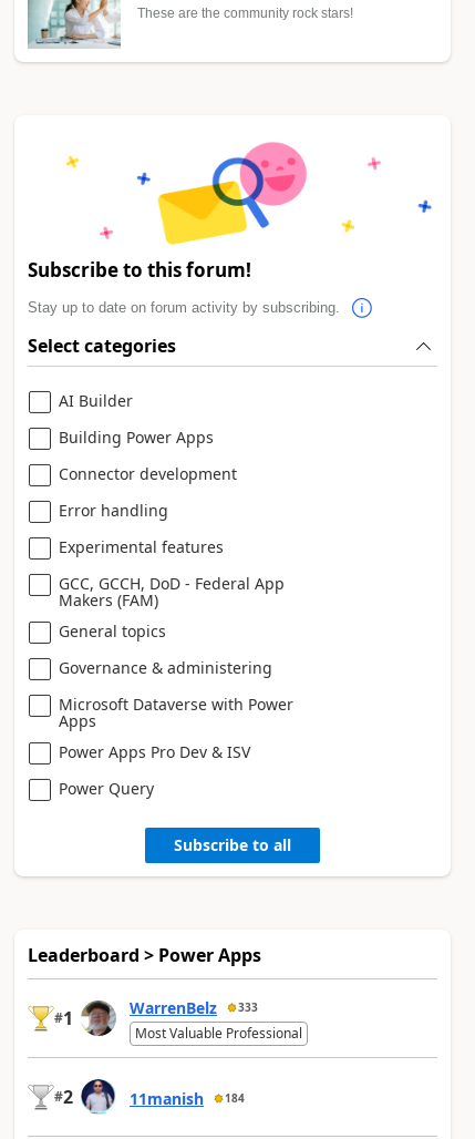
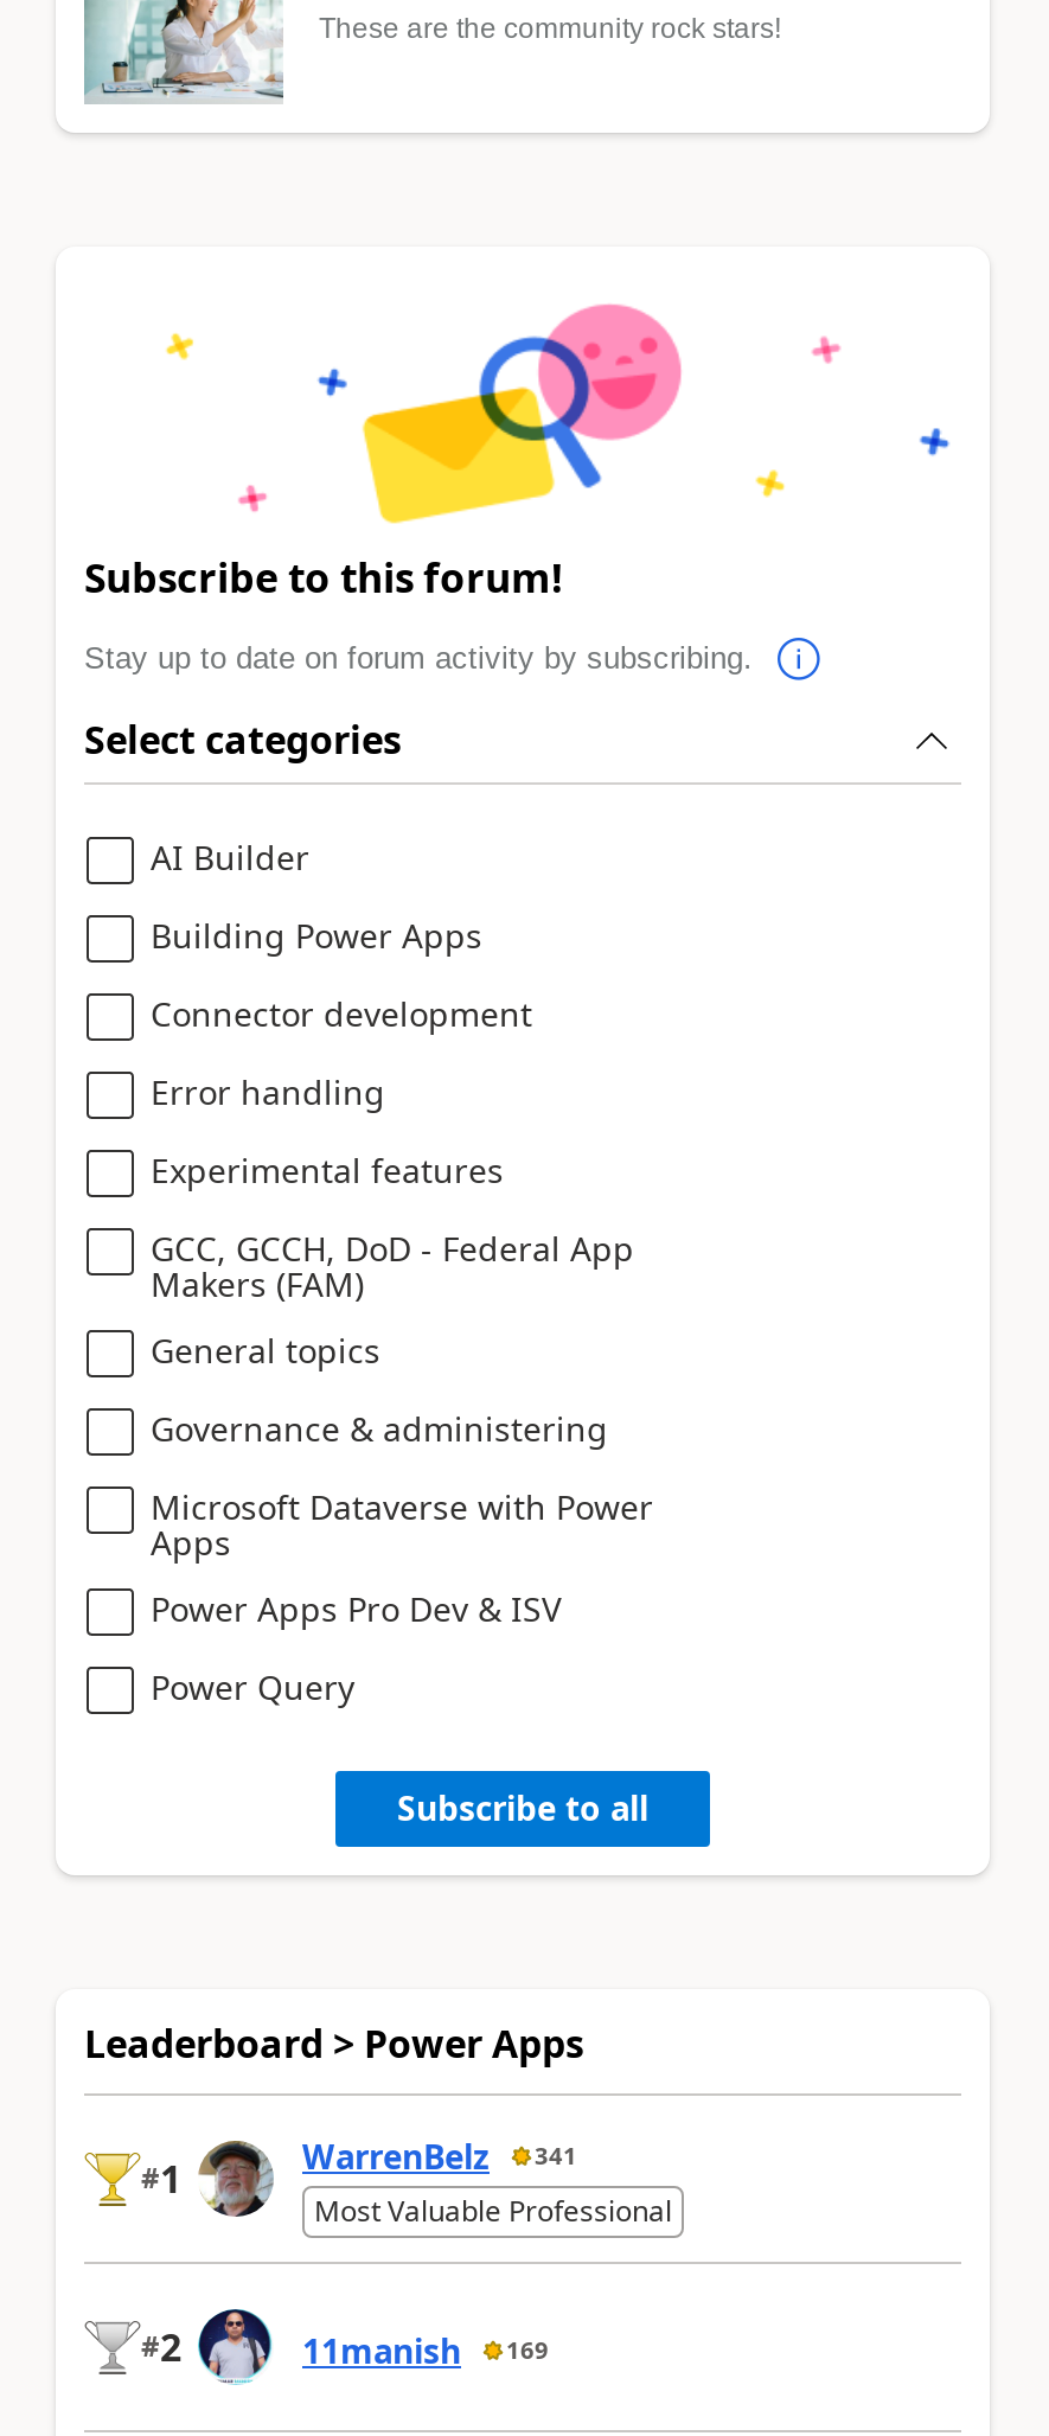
- WarrenBelz 333
+ WarrenBelz 341

- 11manish 184
+ 11manish 169
